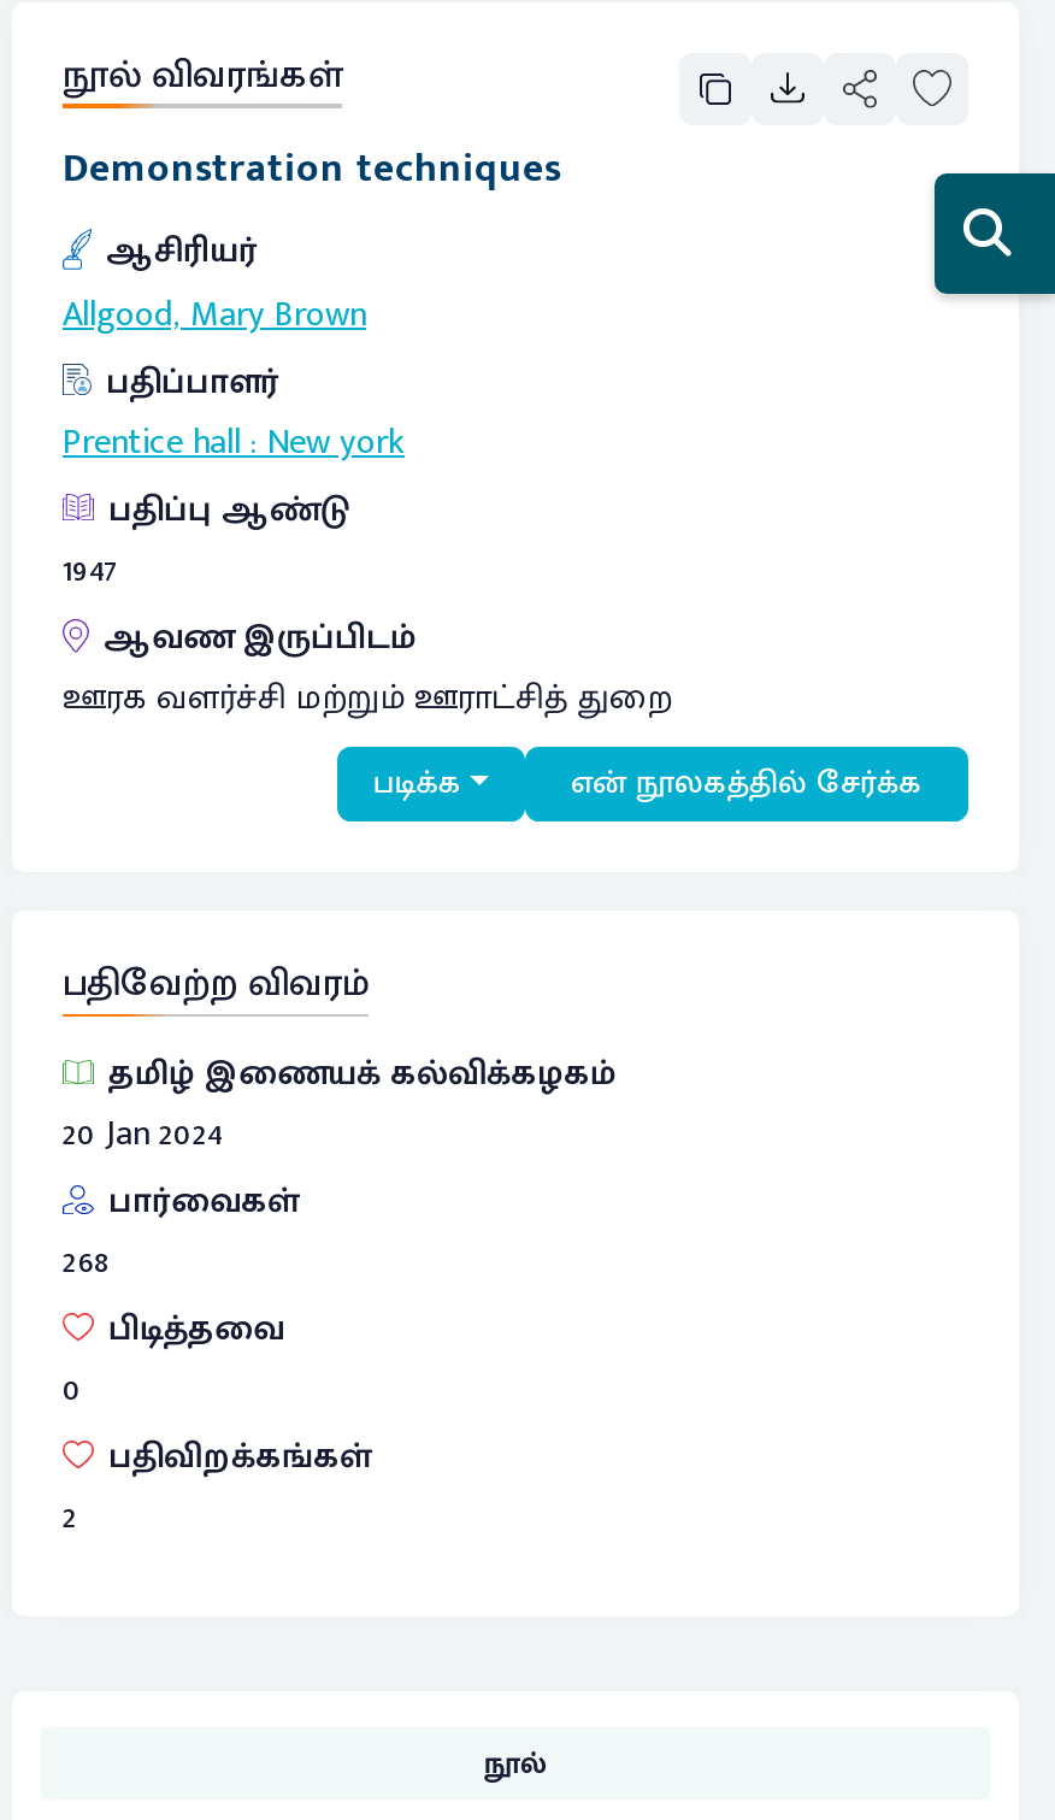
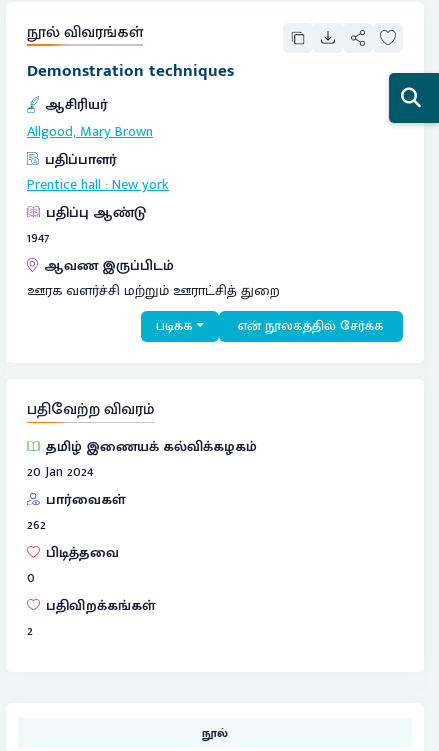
- 268
+ 262
